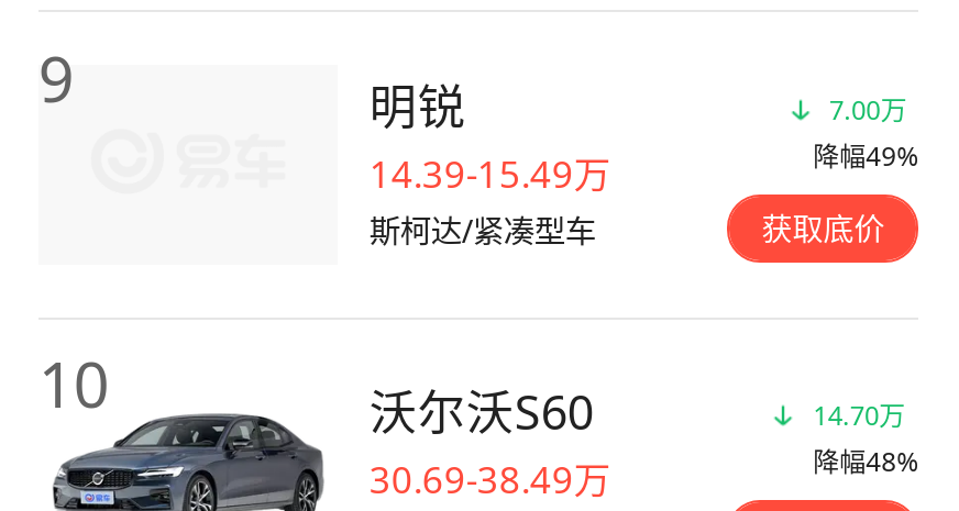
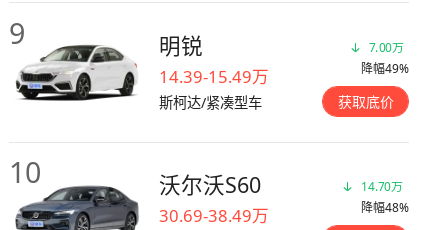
+ [image]
